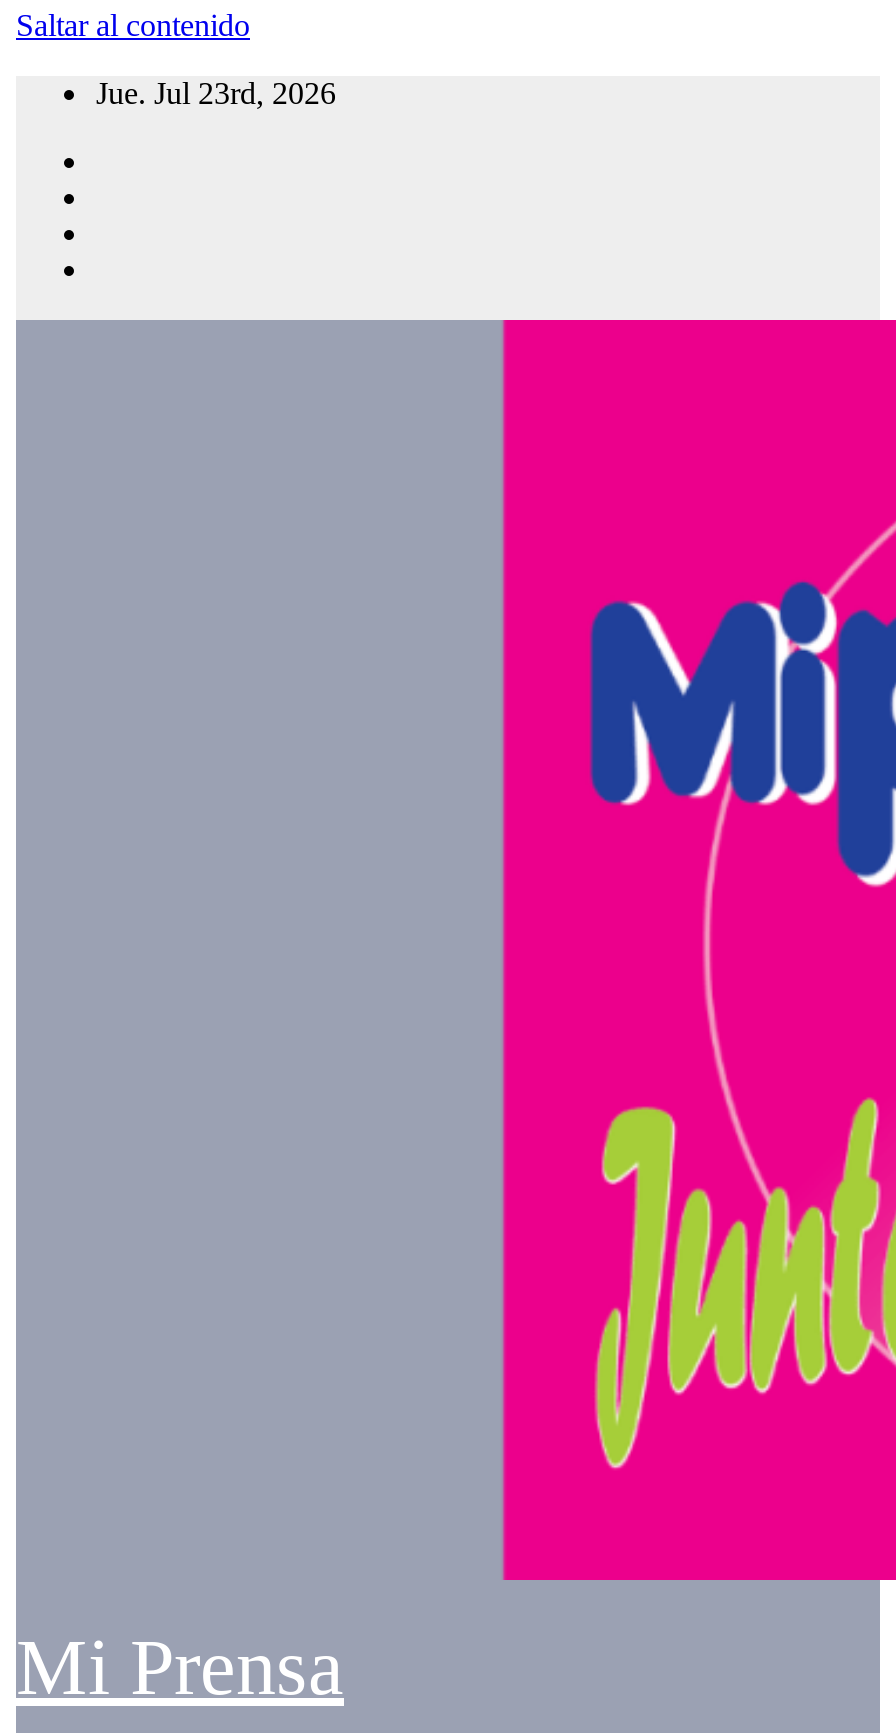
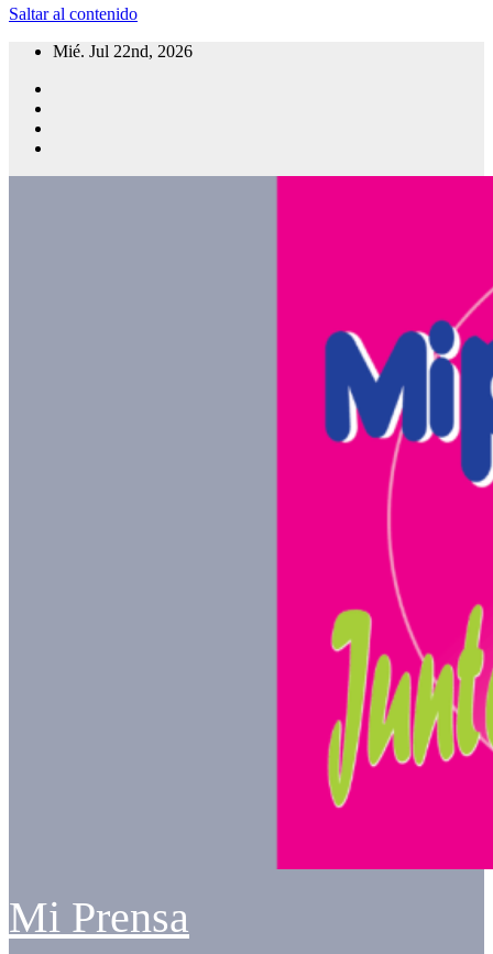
- Jue. Jul 23rd, 2026
+ Mié. Jul 22nd, 2026
